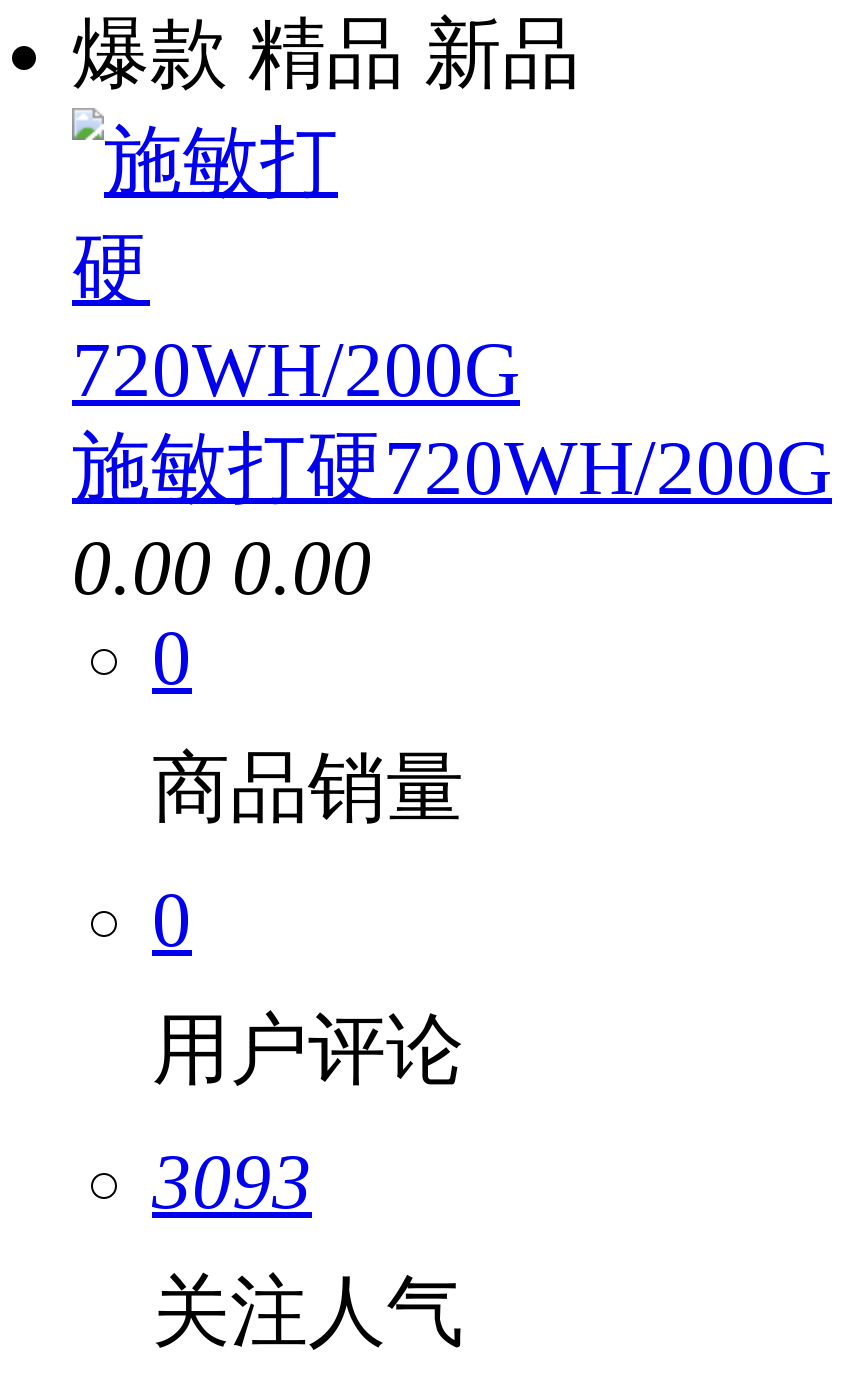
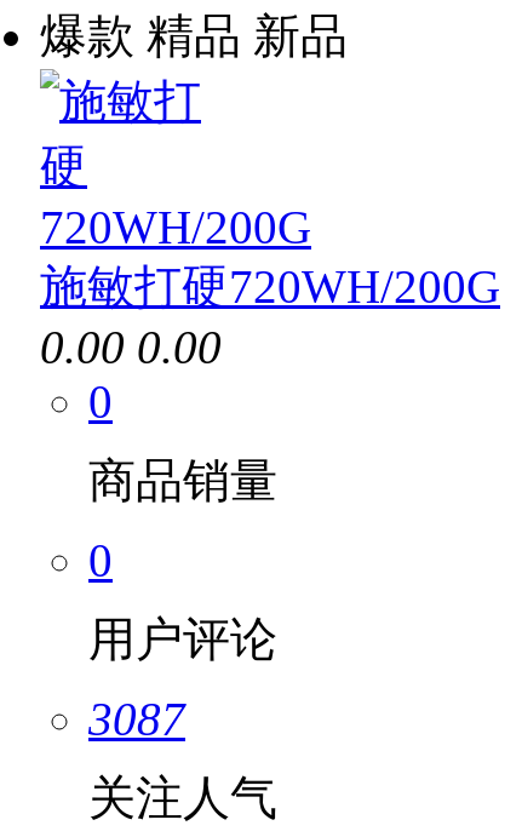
- 3093
+ 3087
